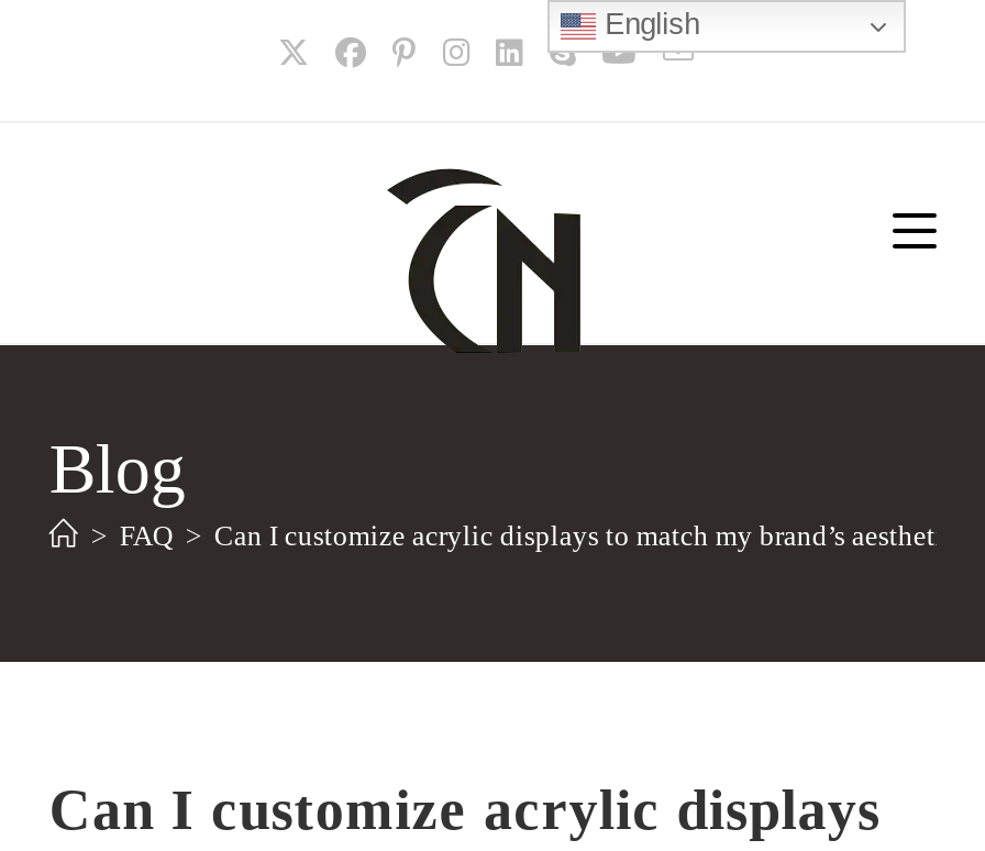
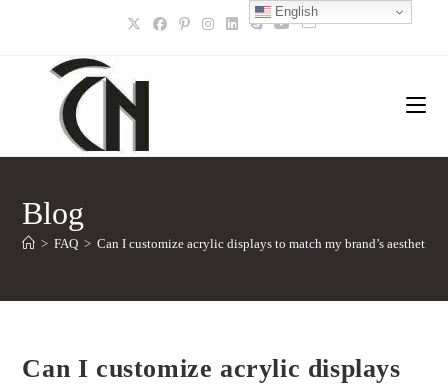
+ [image]

- [image]
